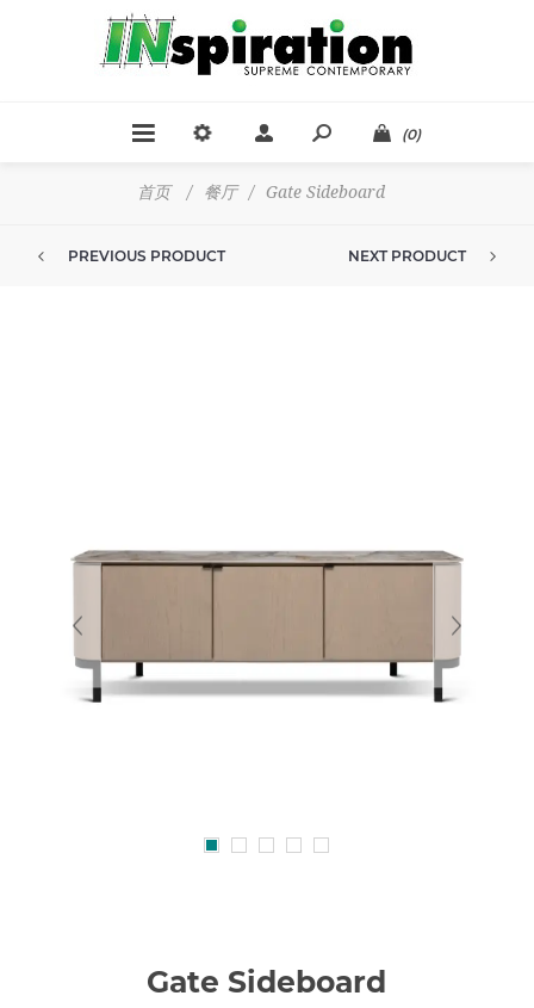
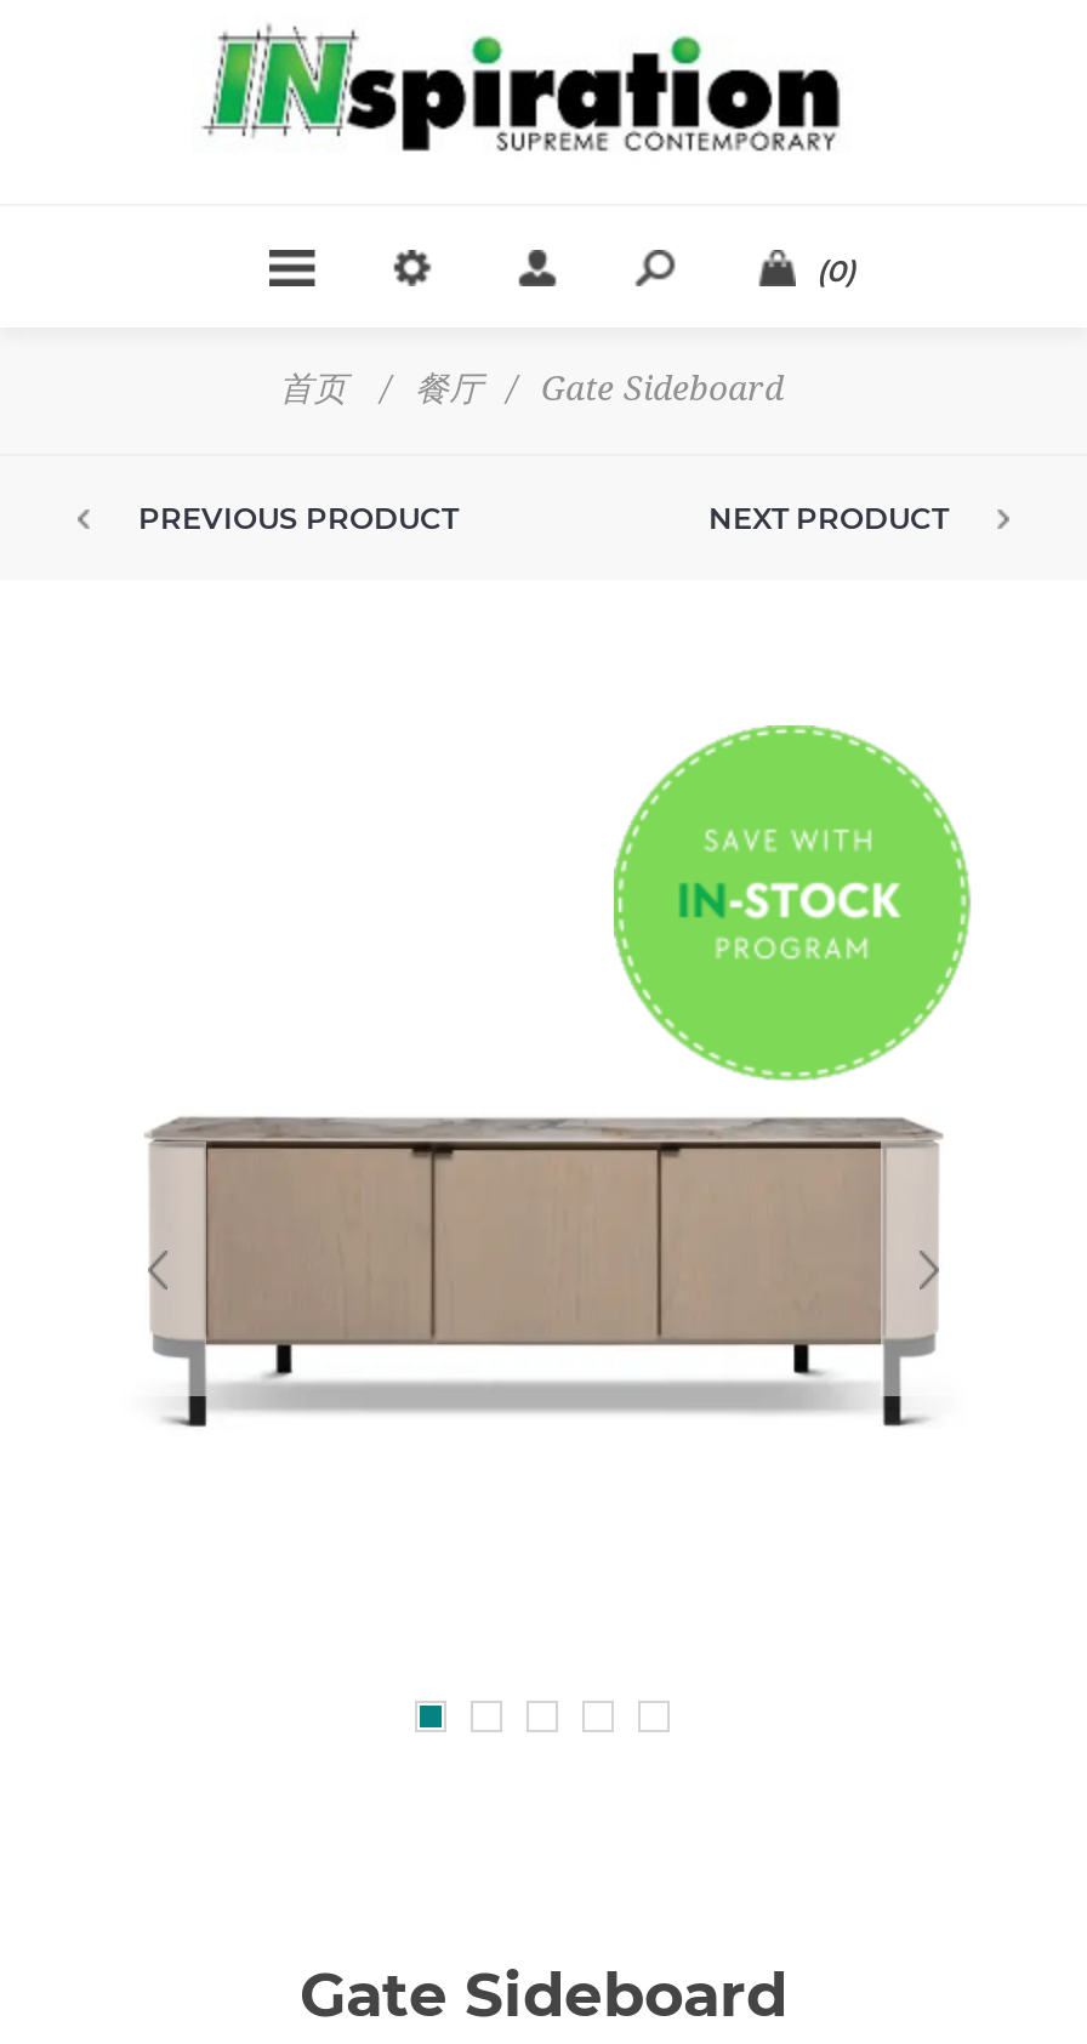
+ [image]
